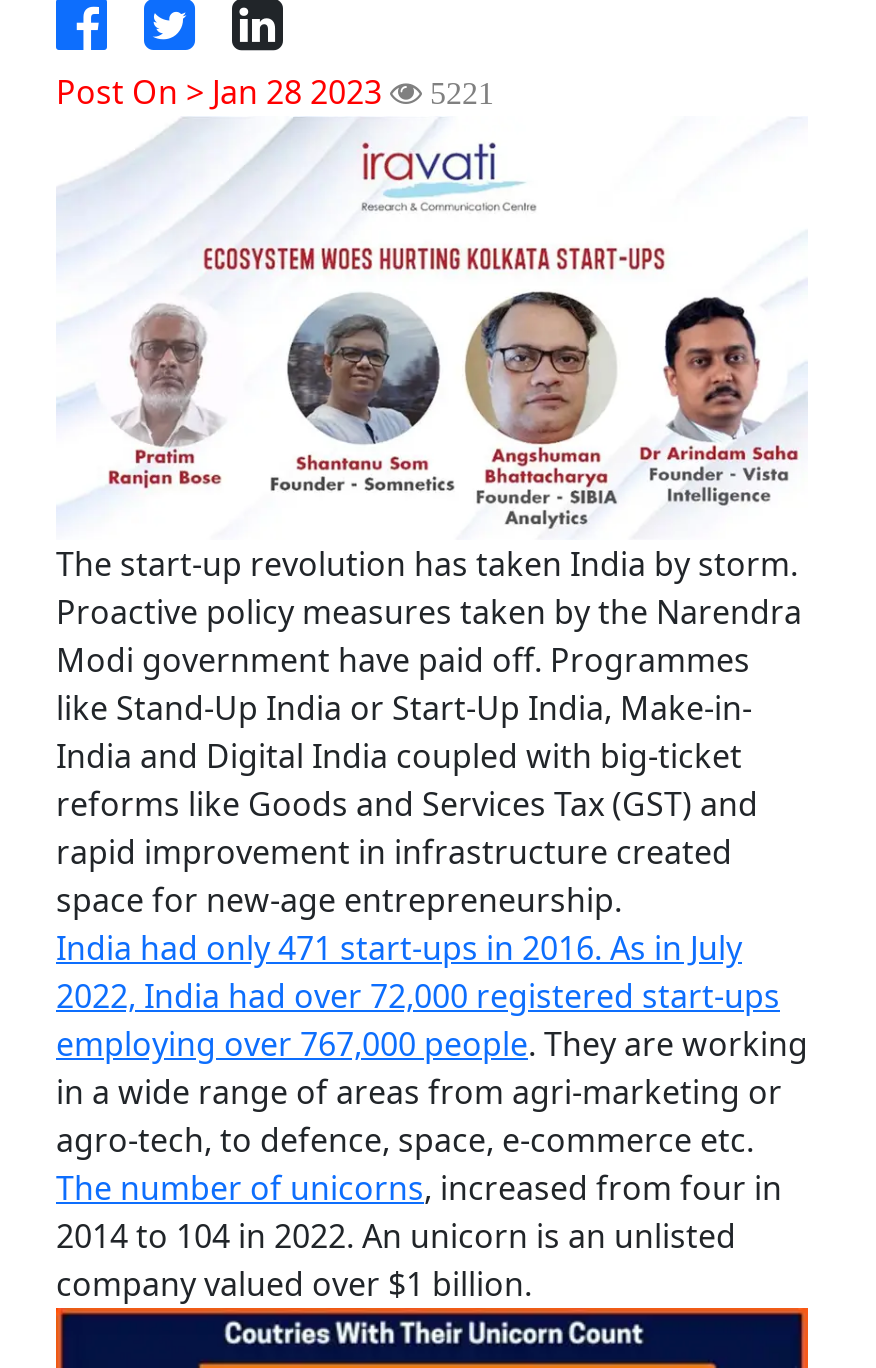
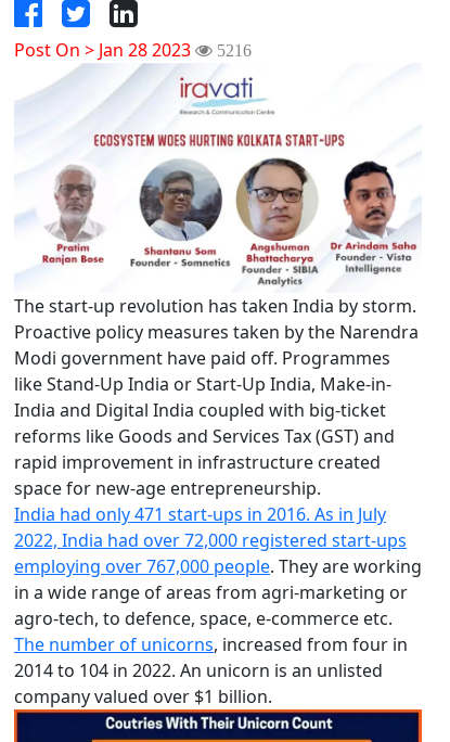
- Post On > Jan 28 2023 5221
+ Post On > Jan 28 2023 5216
